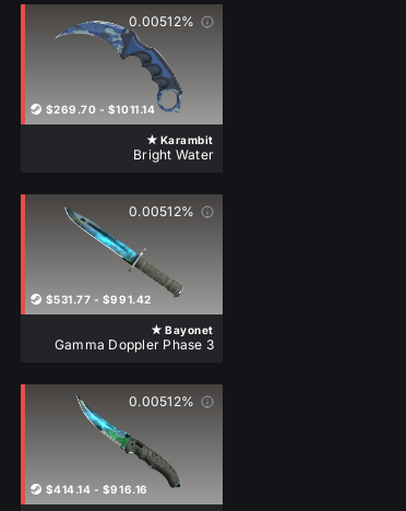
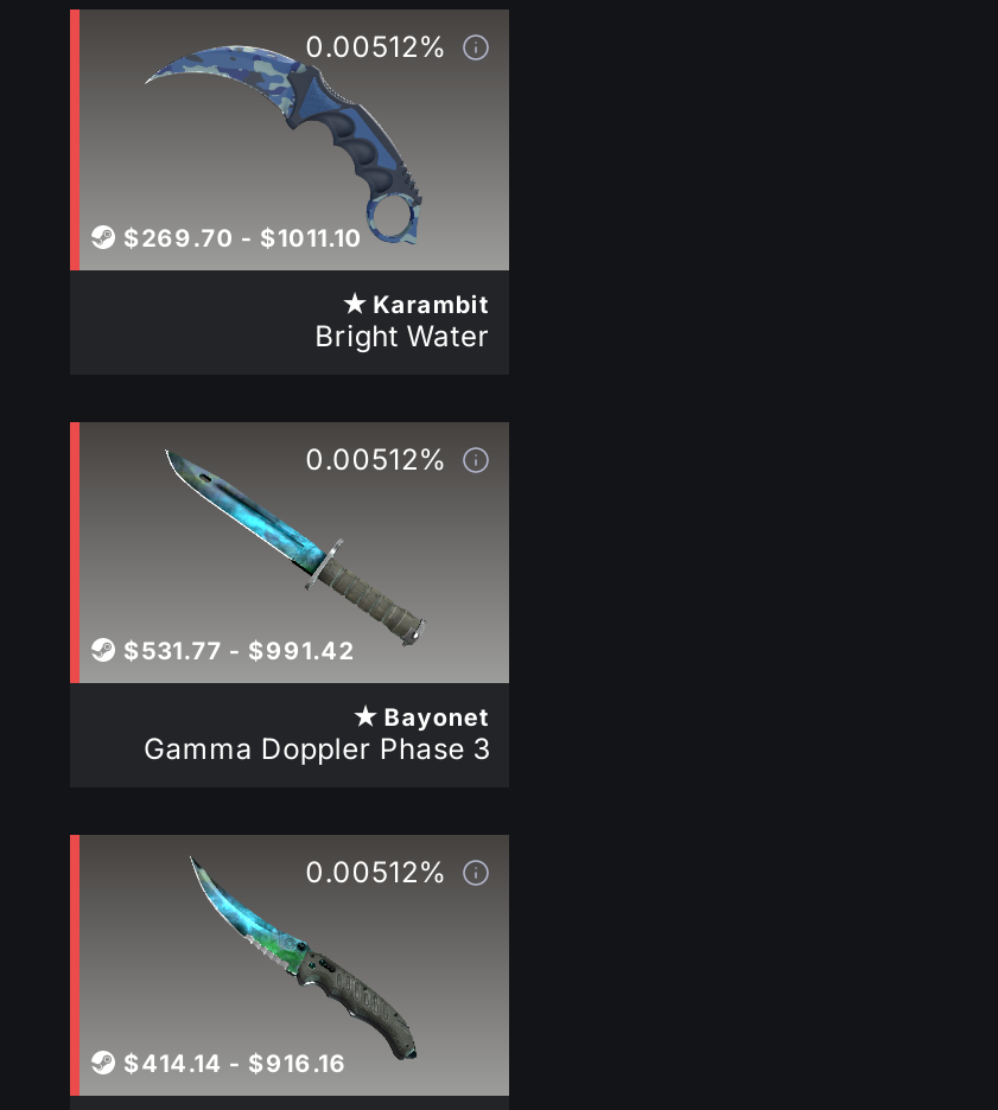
- $269.70 - $1011.14
+ $269.70 - $1011.10
